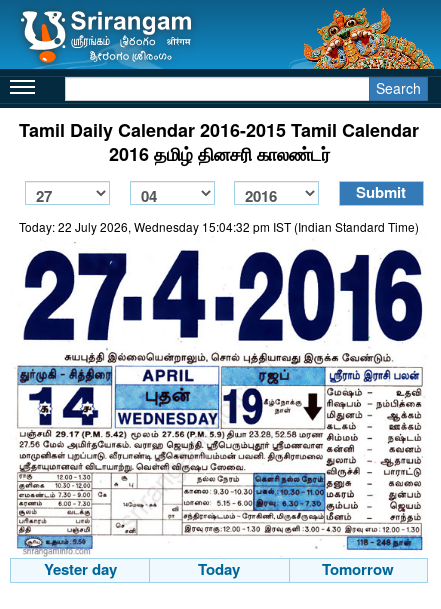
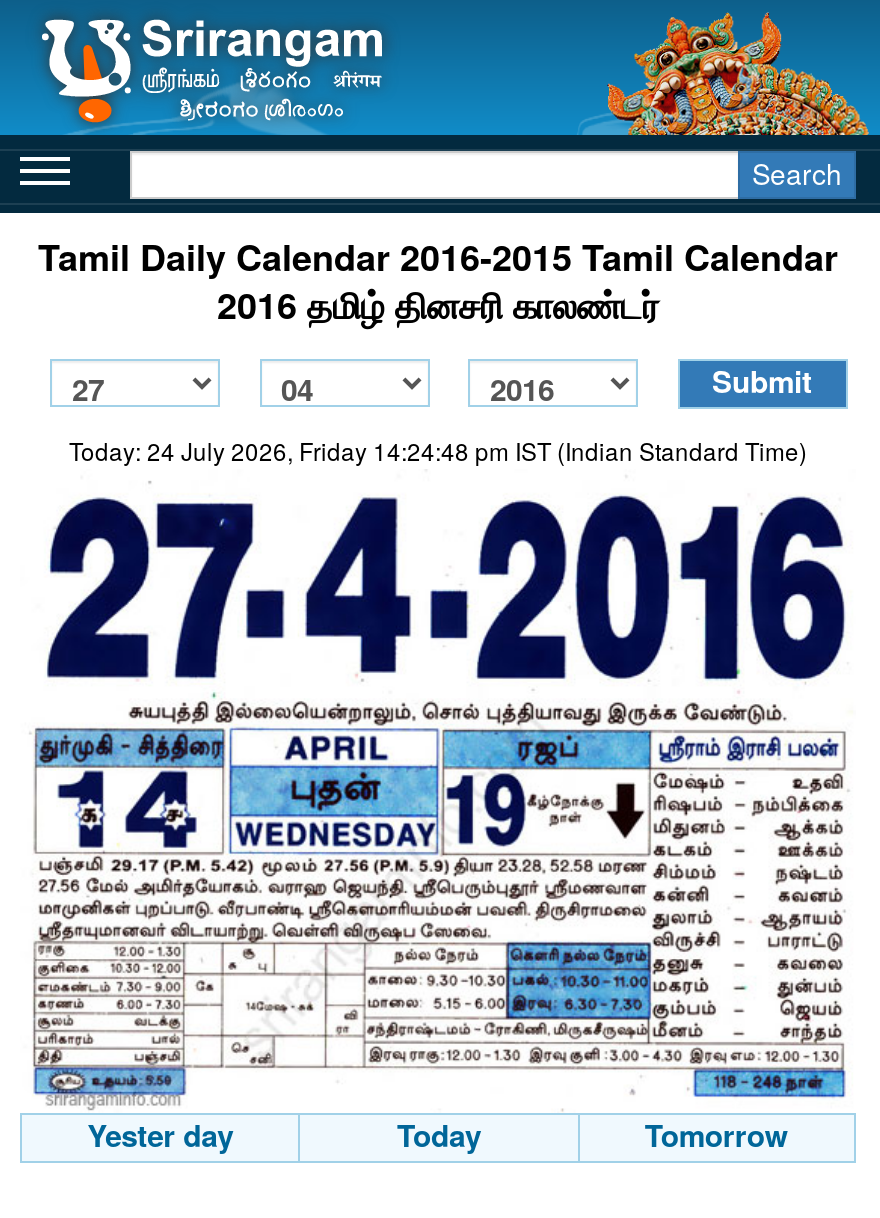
- Today: 22 July 2026, Wednesday 15:04:32 pm IST (Indian Standard Time)
+ Today: 24 July 2026, Friday 14:24:48 pm IST (Indian Standard Time)
